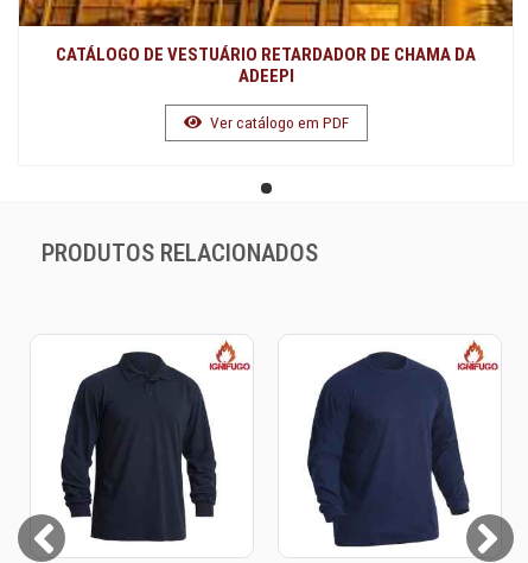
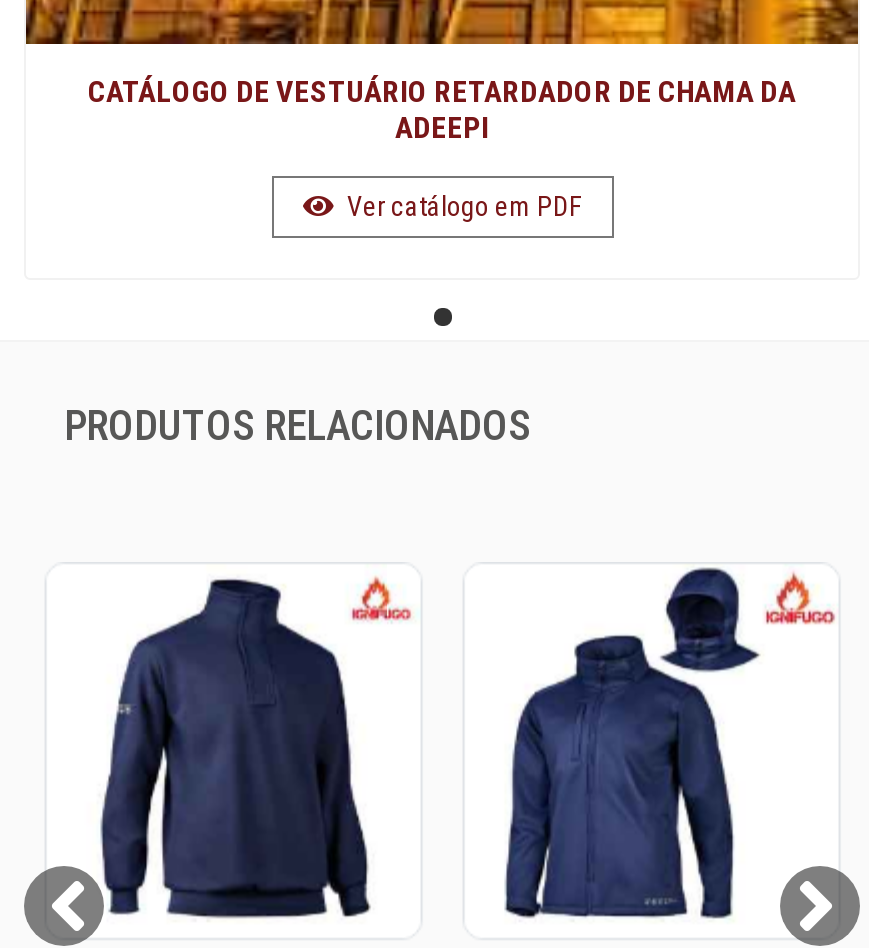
- [image]
+ [image]

- [image]
+ [image]
